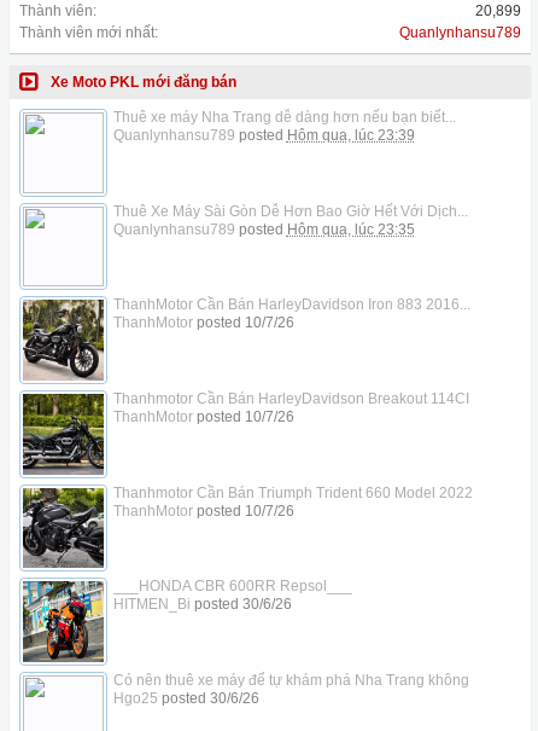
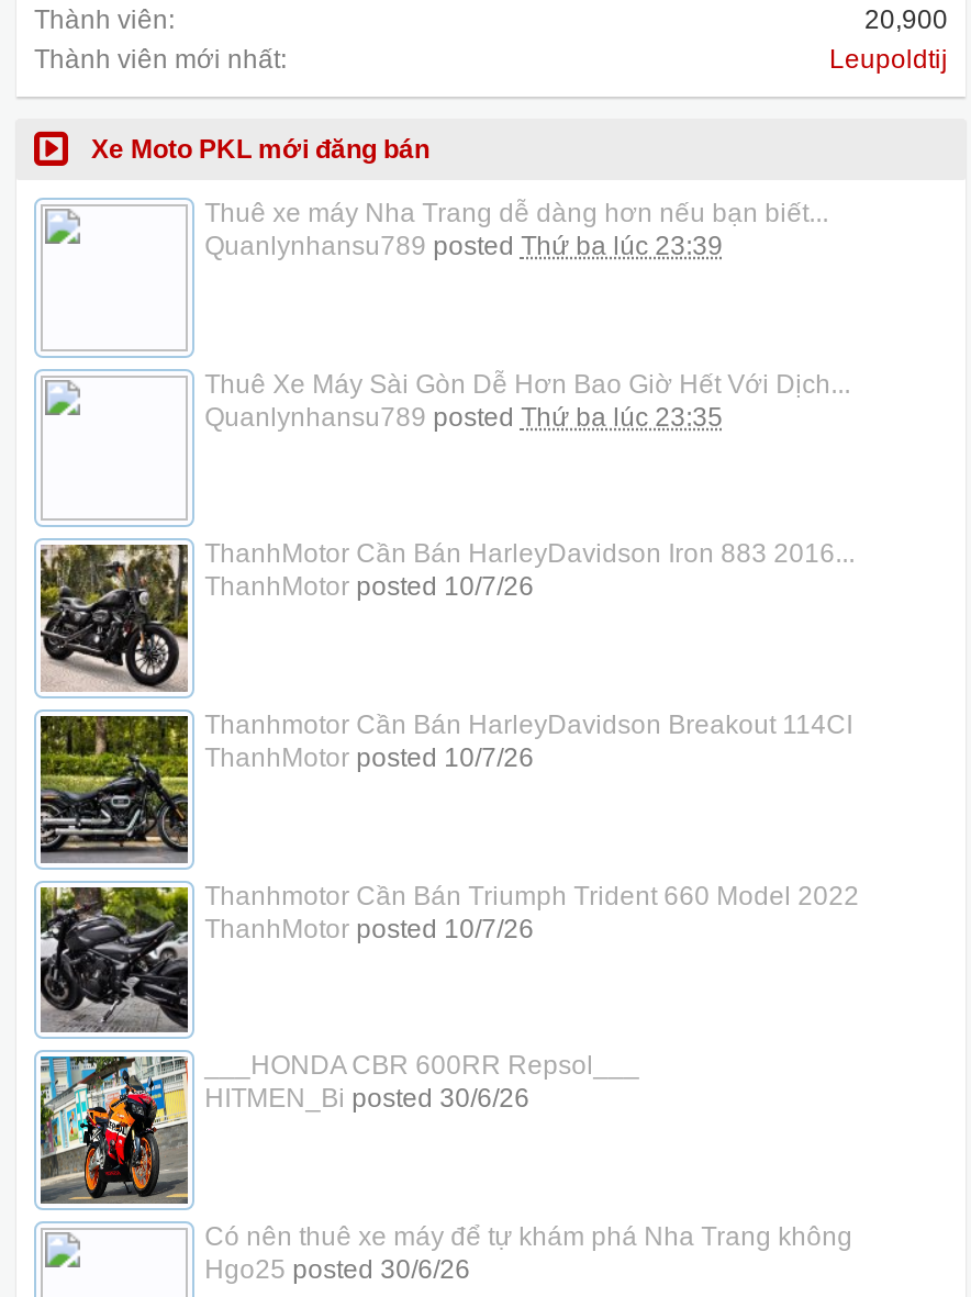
- 20,899
+ 20,900

- Quanlynhansu789
+ Leupoldtij

- Quanlynhansu789 posted Hôm qua, lúc 23:39
+ Quanlynhansu789 posted Thứ ba lúc 23:39

- Quanlynhansu789 posted Hôm qua, lúc 23:35
+ Quanlynhansu789 posted Thứ ba lúc 23:35
